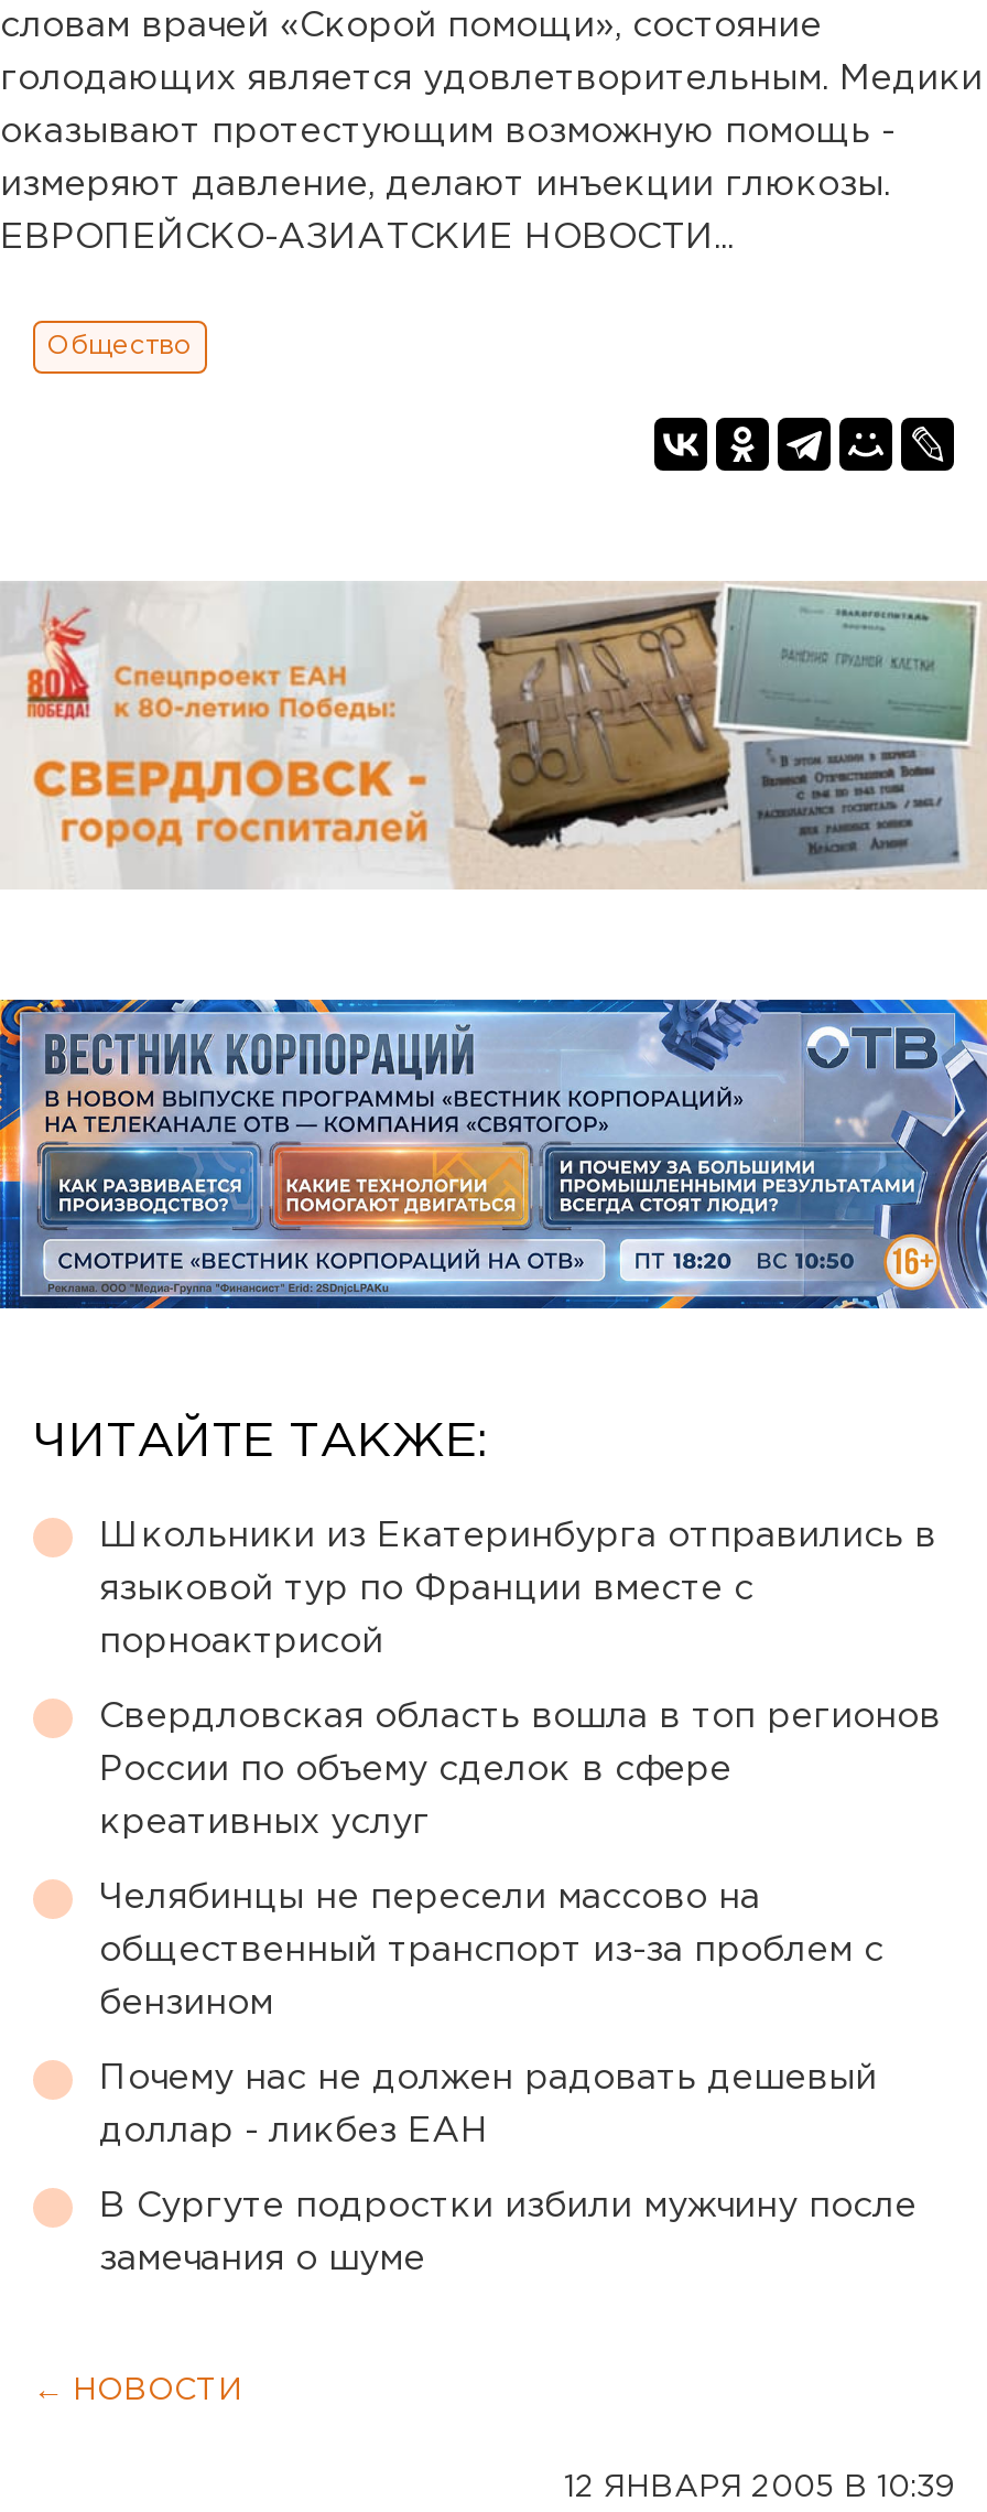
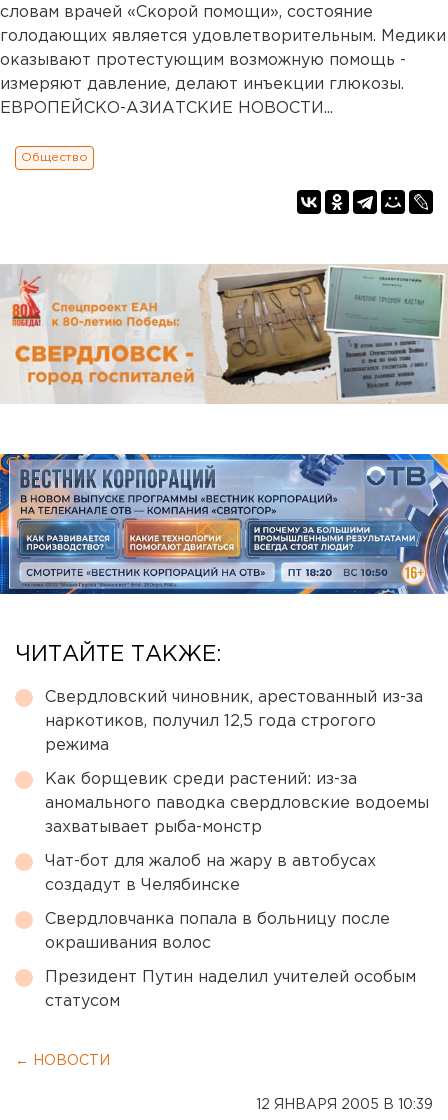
- Школьники из Екатеринбурга отправились в
- языковой тур по Франции вместе с
- порноактрисой
- Свердловская область вошла в топ регионов
- России по объему сделок в сфере
- креативных услуг
- Челябинцы не пересели массово на
- общественный транспорт из-за проблем с
- бензином
- Почему нас не должен радовать дешевый
- доллар - ликбез ЕАН
- В Сургуте подростки избили мужчину после
- замечания о шуме
+ Свердловский чиновник, арестованный из-за
+ наркотиков, получил 12,5 года строгого
+ режима
+ Как борщевик среди растений: из-за
+ аномального паводка свердловские водоемы
+ захватывает рыба-монстр
+ Чат-бот для жалоб на жару в автобусах
+ создадут в Челябинске
+ Свердловчанка попала в больницу после
+ окрашивания волос
+ Президент Путин наделил учителей особым
+ статусом
